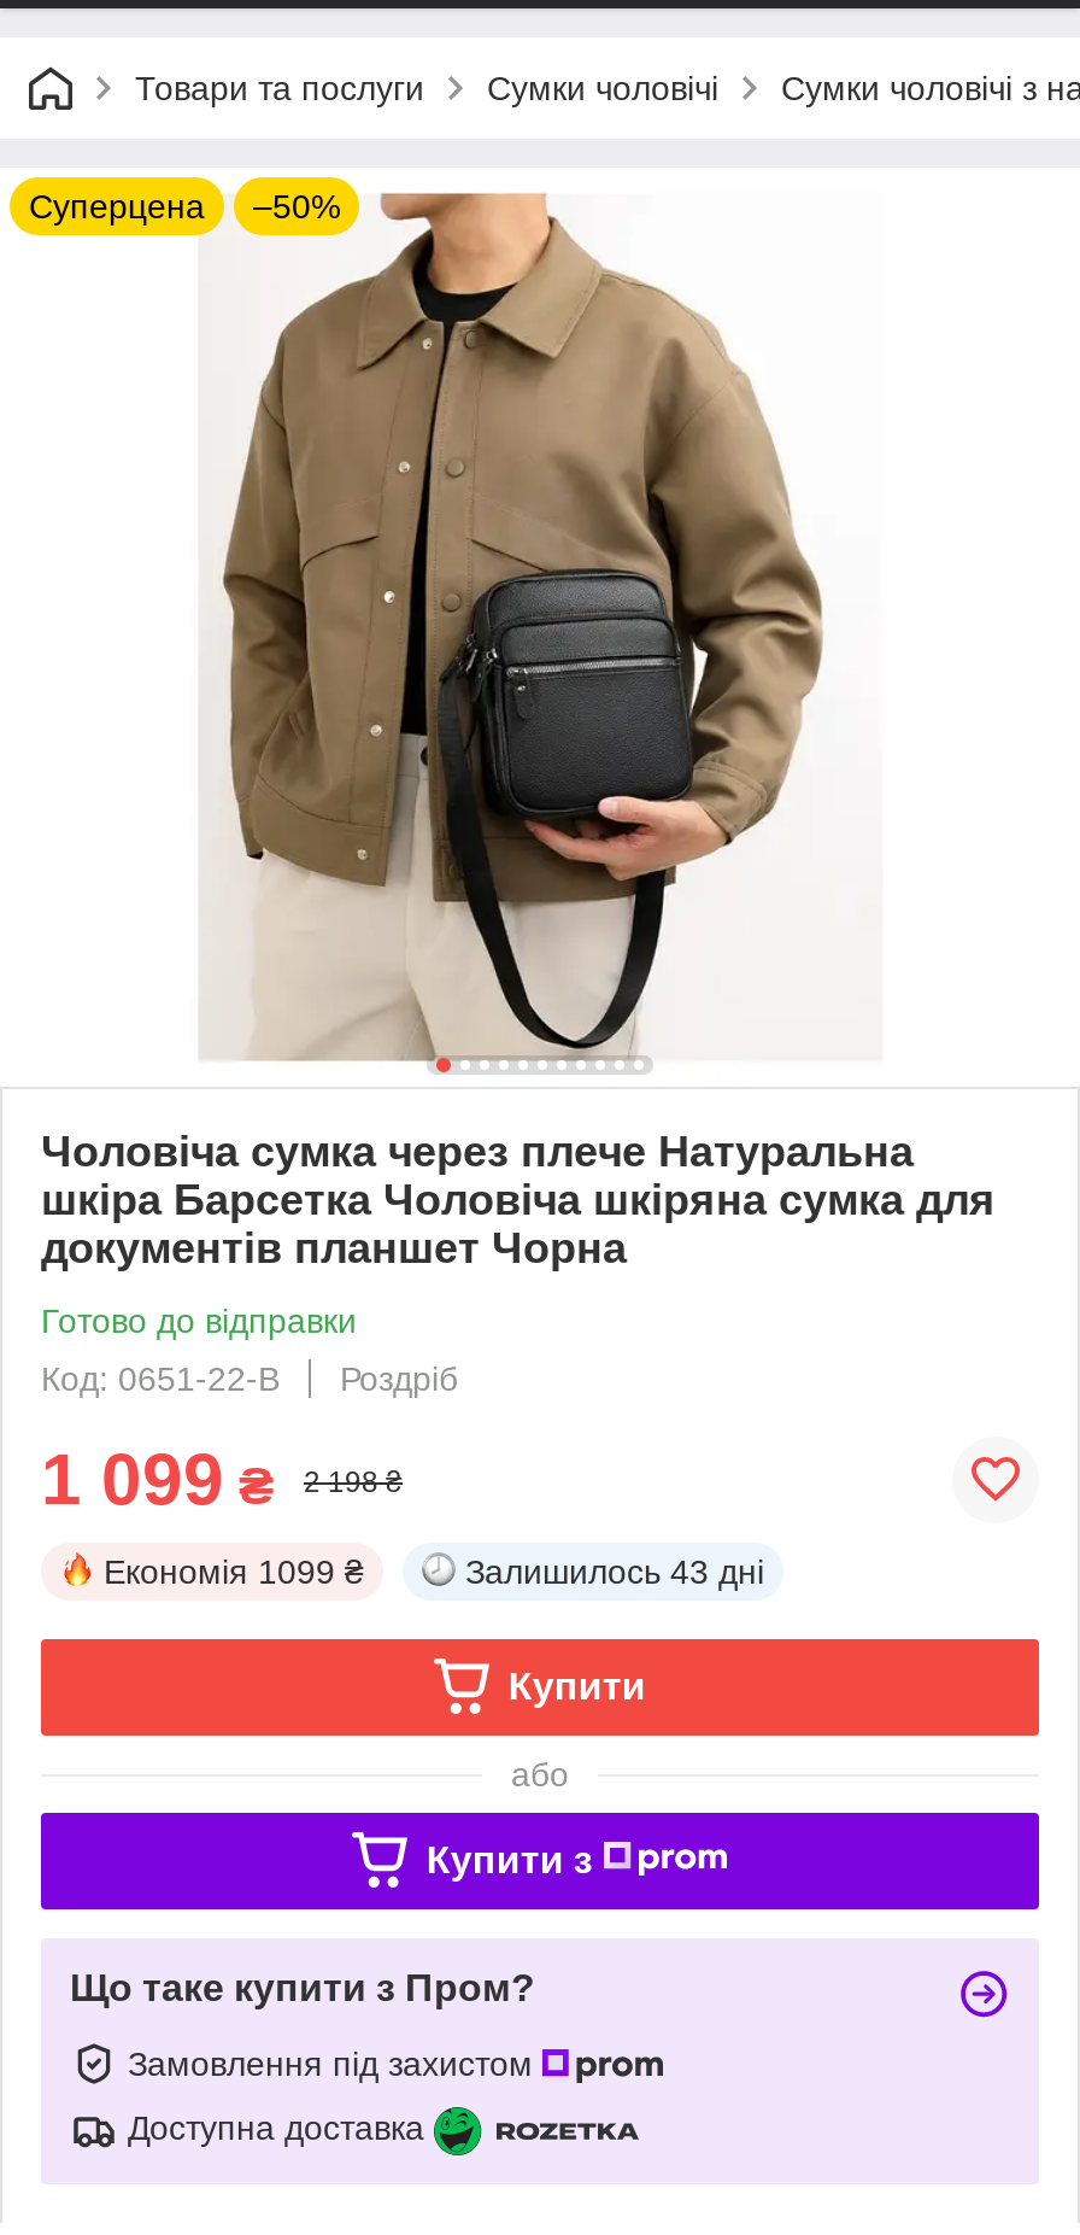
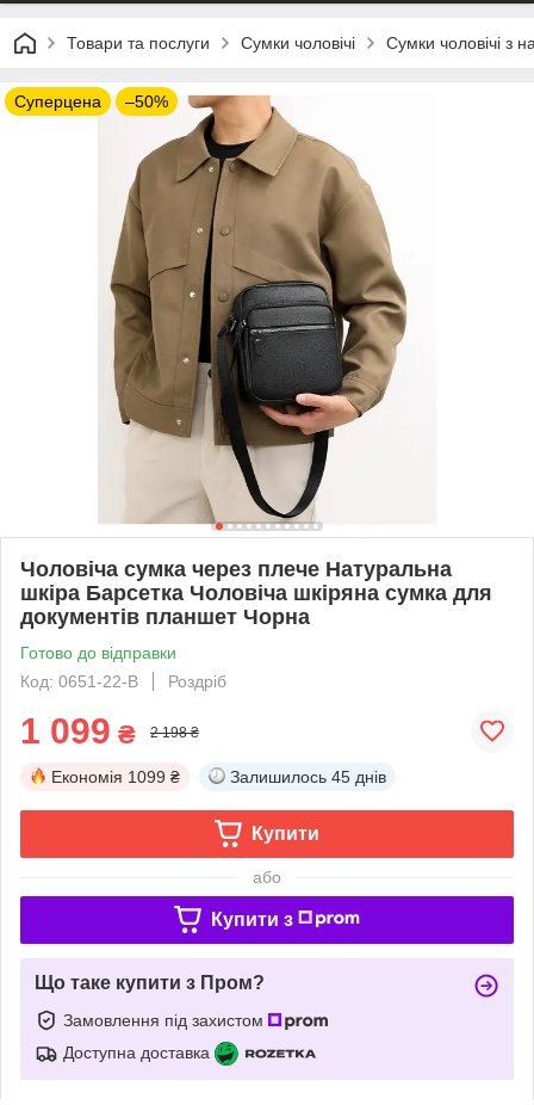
- Залишилось 43 дні
+ Залишилось 45 днів
